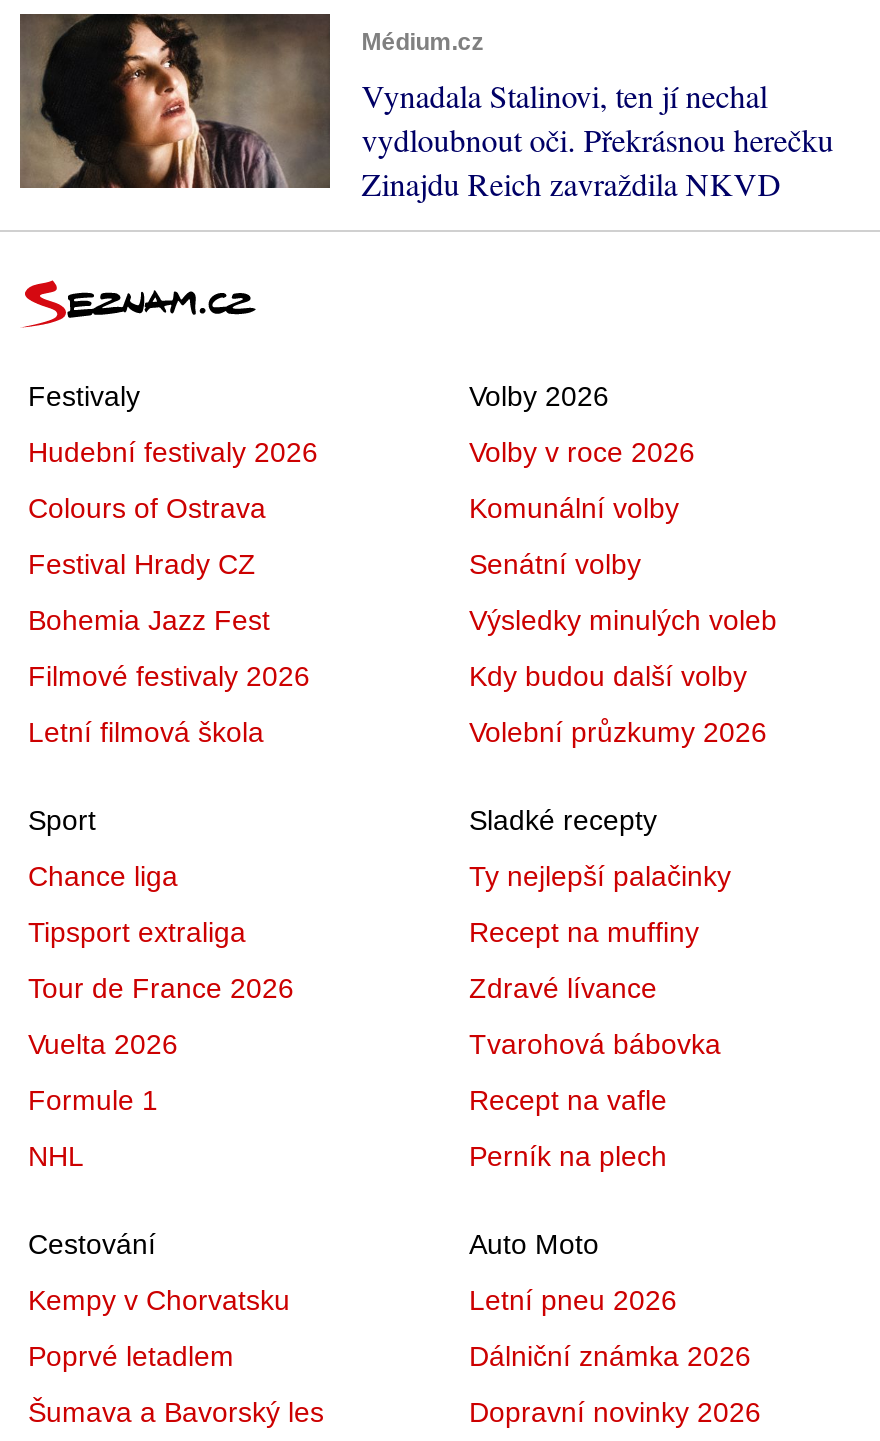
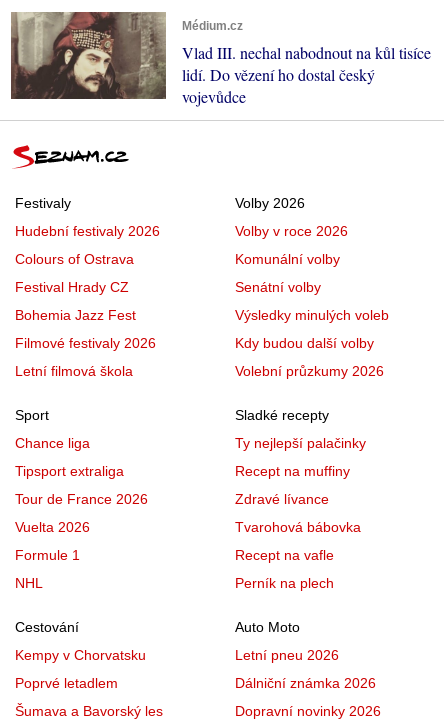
- [image]
- Vynadala Stalinovi, ten jí nechal
- vydloubnout oči. Překrásnou herečku
- Zinajdu Reich zavraždila NKVD
+ [image]
+ Vlad III. nechal nabodnout na kůl tisíce
+ lidí. Do vězení ho dostal český
+ vojevůdce
